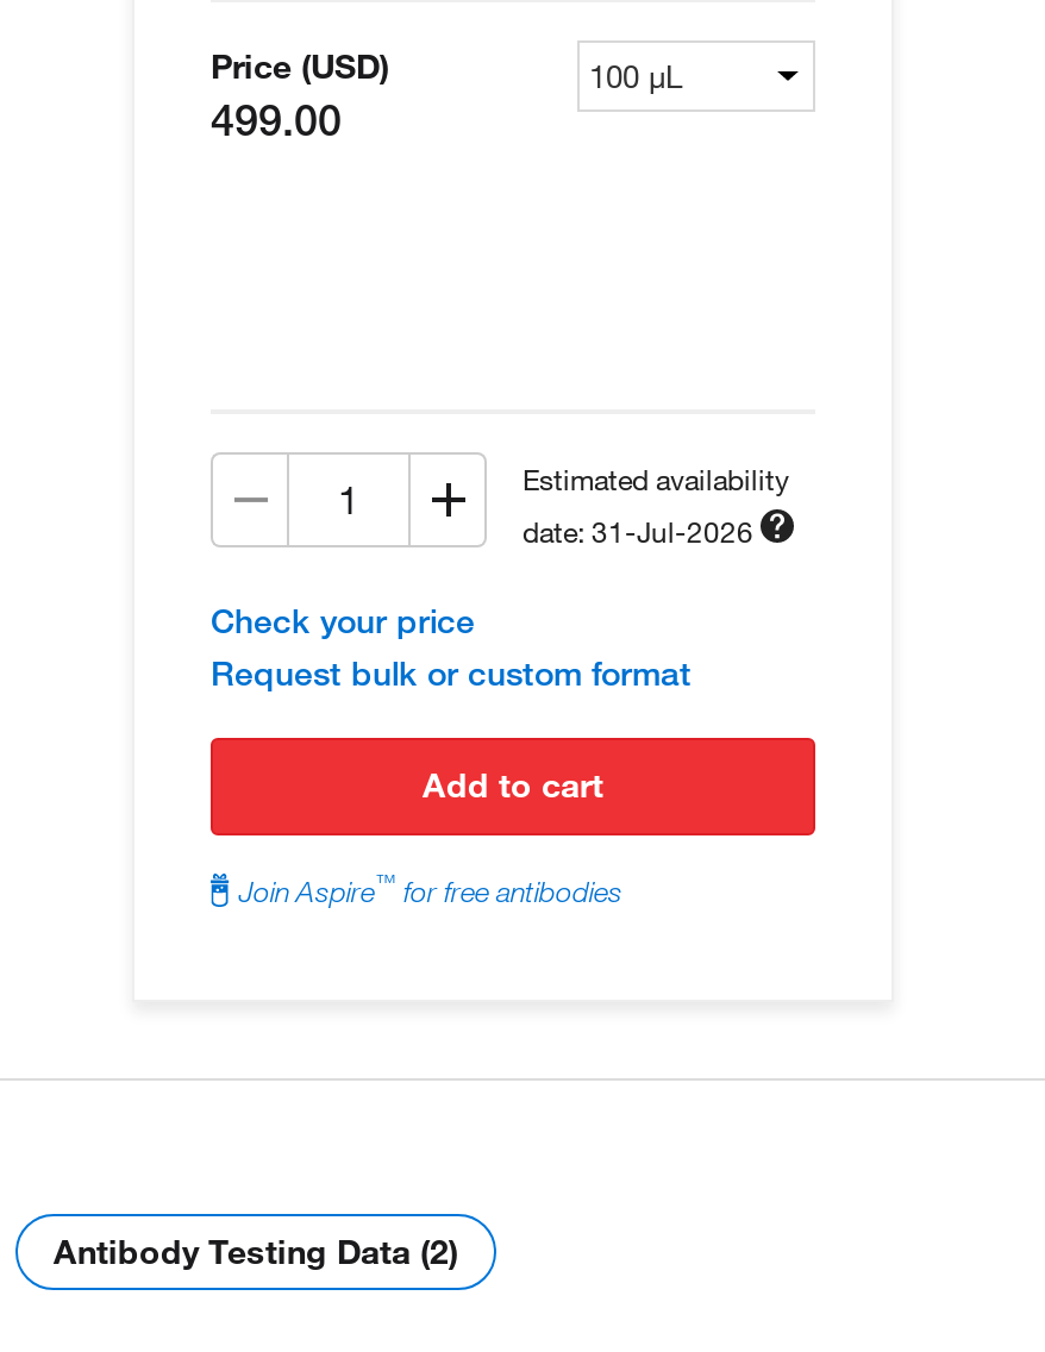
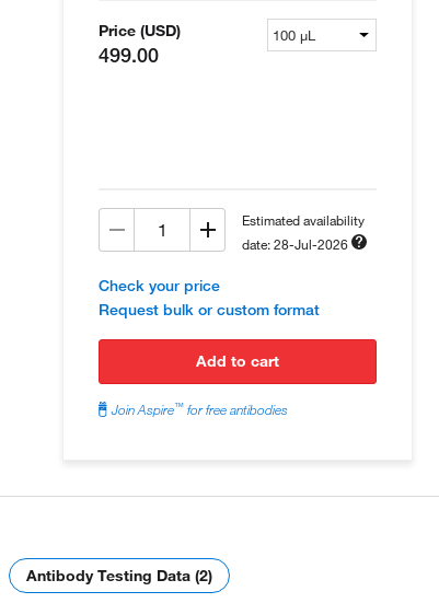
- date: 31-Jul-2026
+ date: 28-Jul-2026
